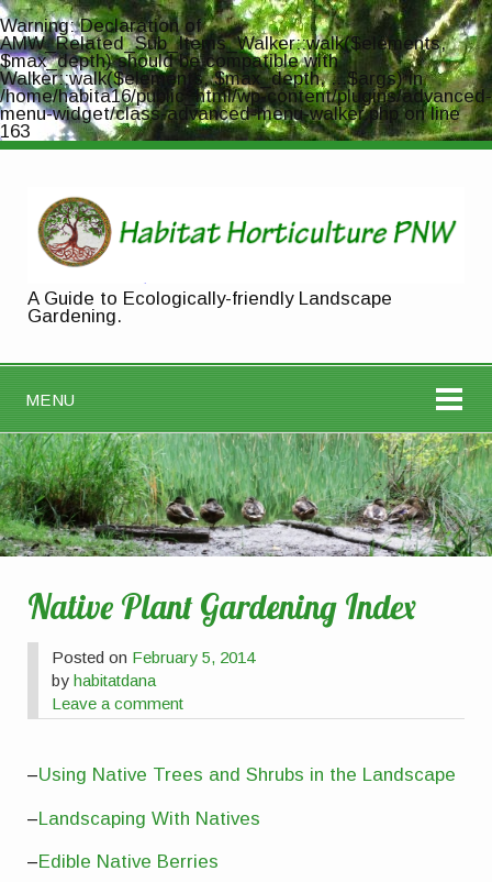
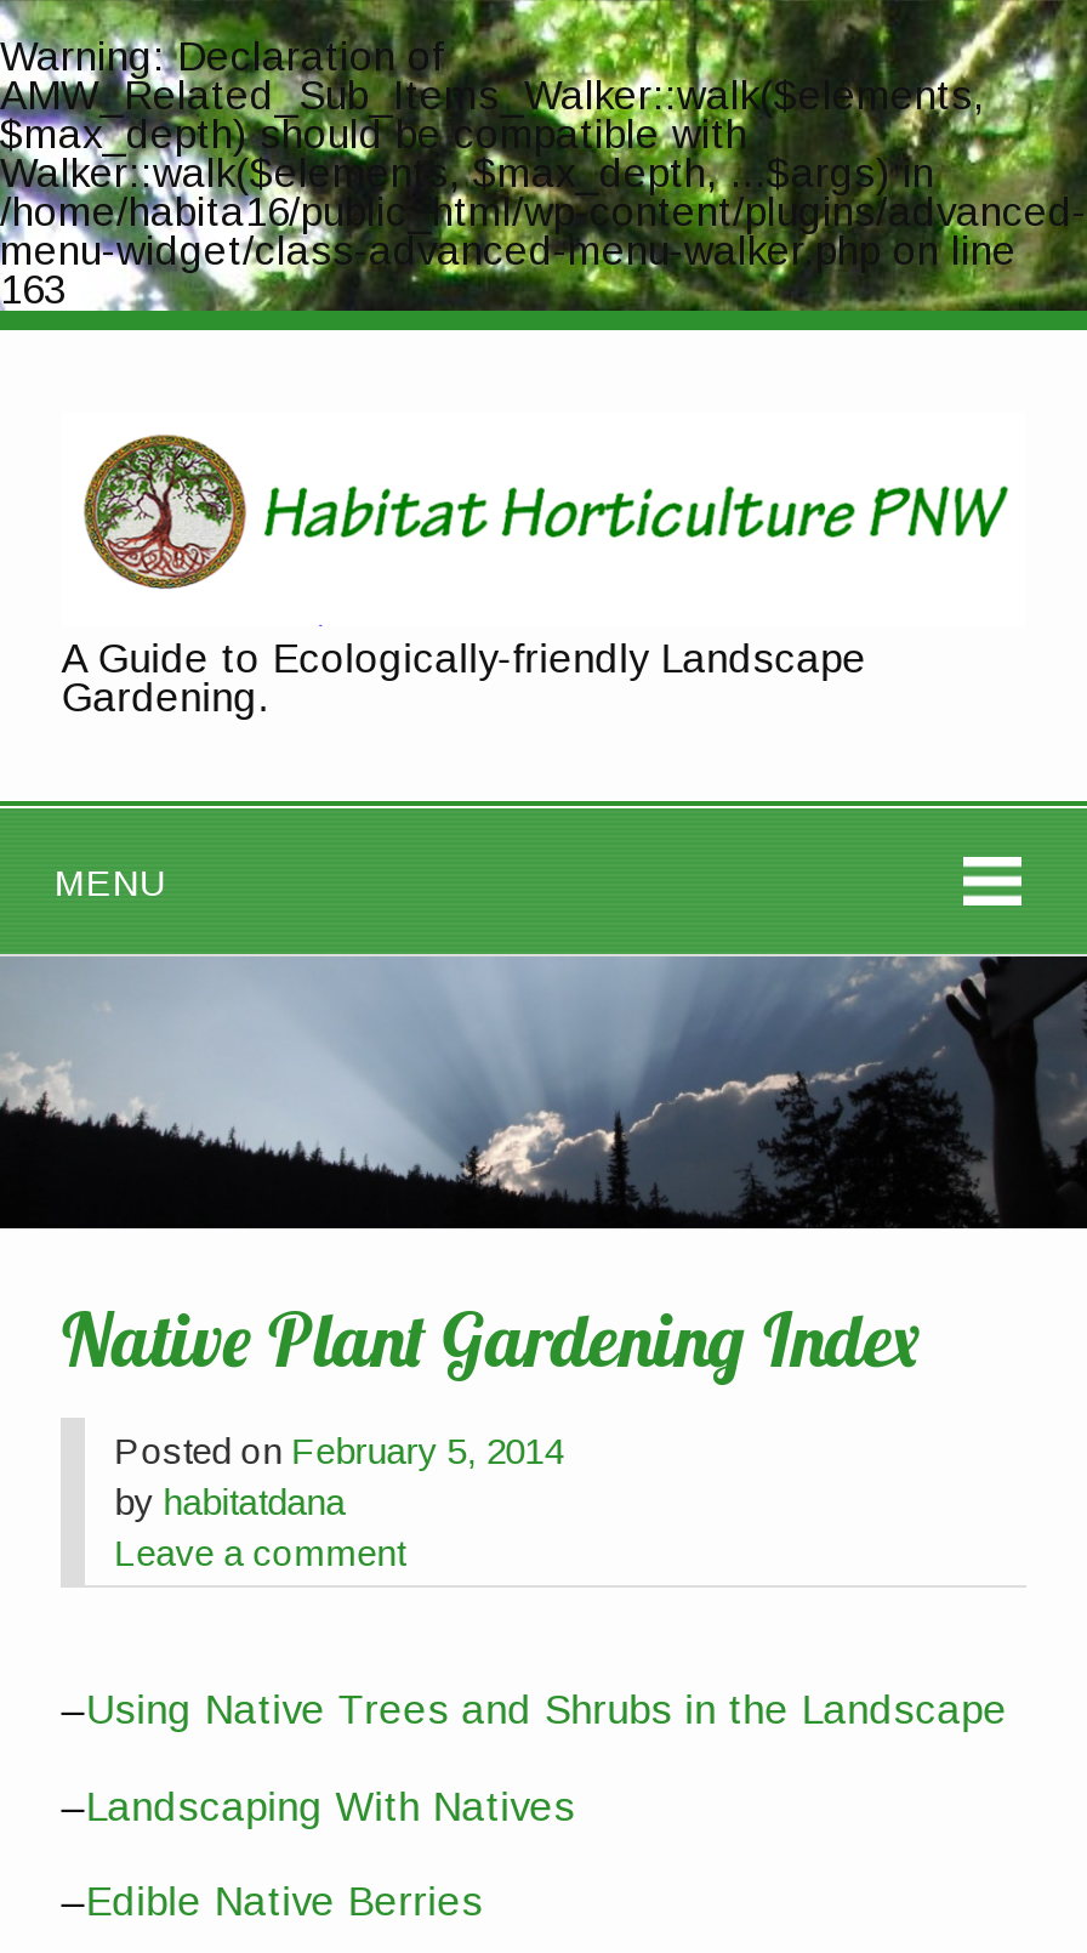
- [image]
+ [image]
